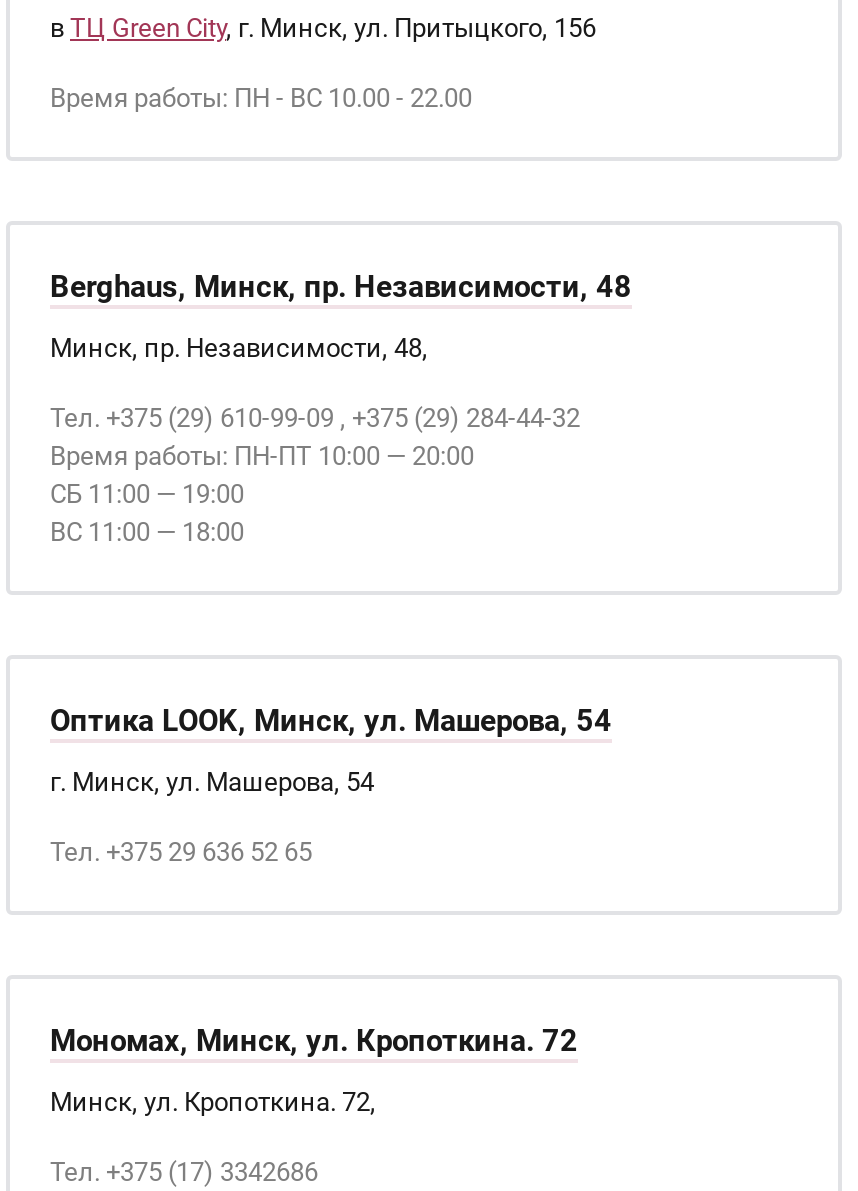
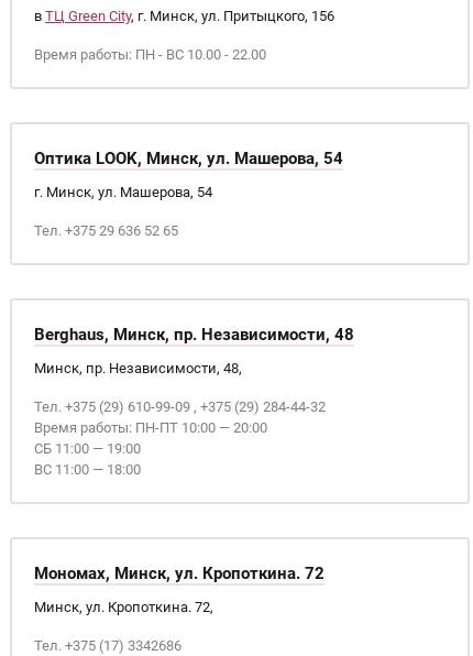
moved down: Berghaus, Минск, пр. Независимости, 48 | Минск, пр. Независимости, 48, | Тел. +375 (29) 610-99-09 , +375 (29) 284-44-32 | Время работы: ПН-ПТ 10:00 — 20:00 | СБ 11:00 — 19:00 | ВС 11:00 — 18:00

moved up: Оптика LOOK, Минск, ул. Машерова, 54 | г. Минск, ул. Машерова, 54 | Тел. +375 29 636 52 65
